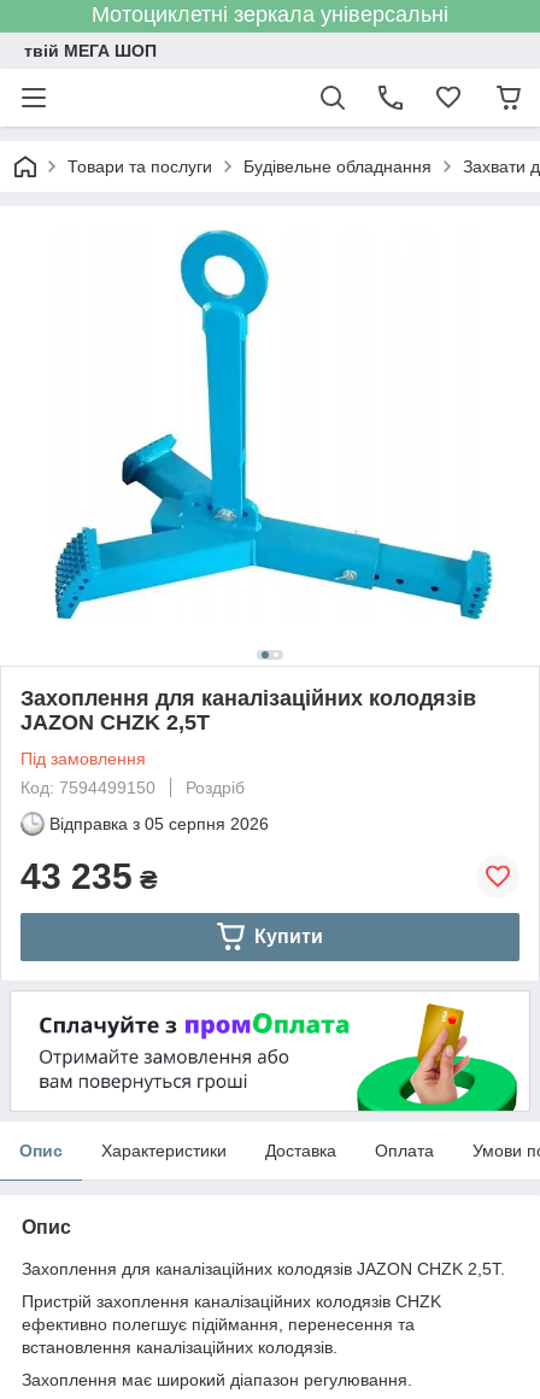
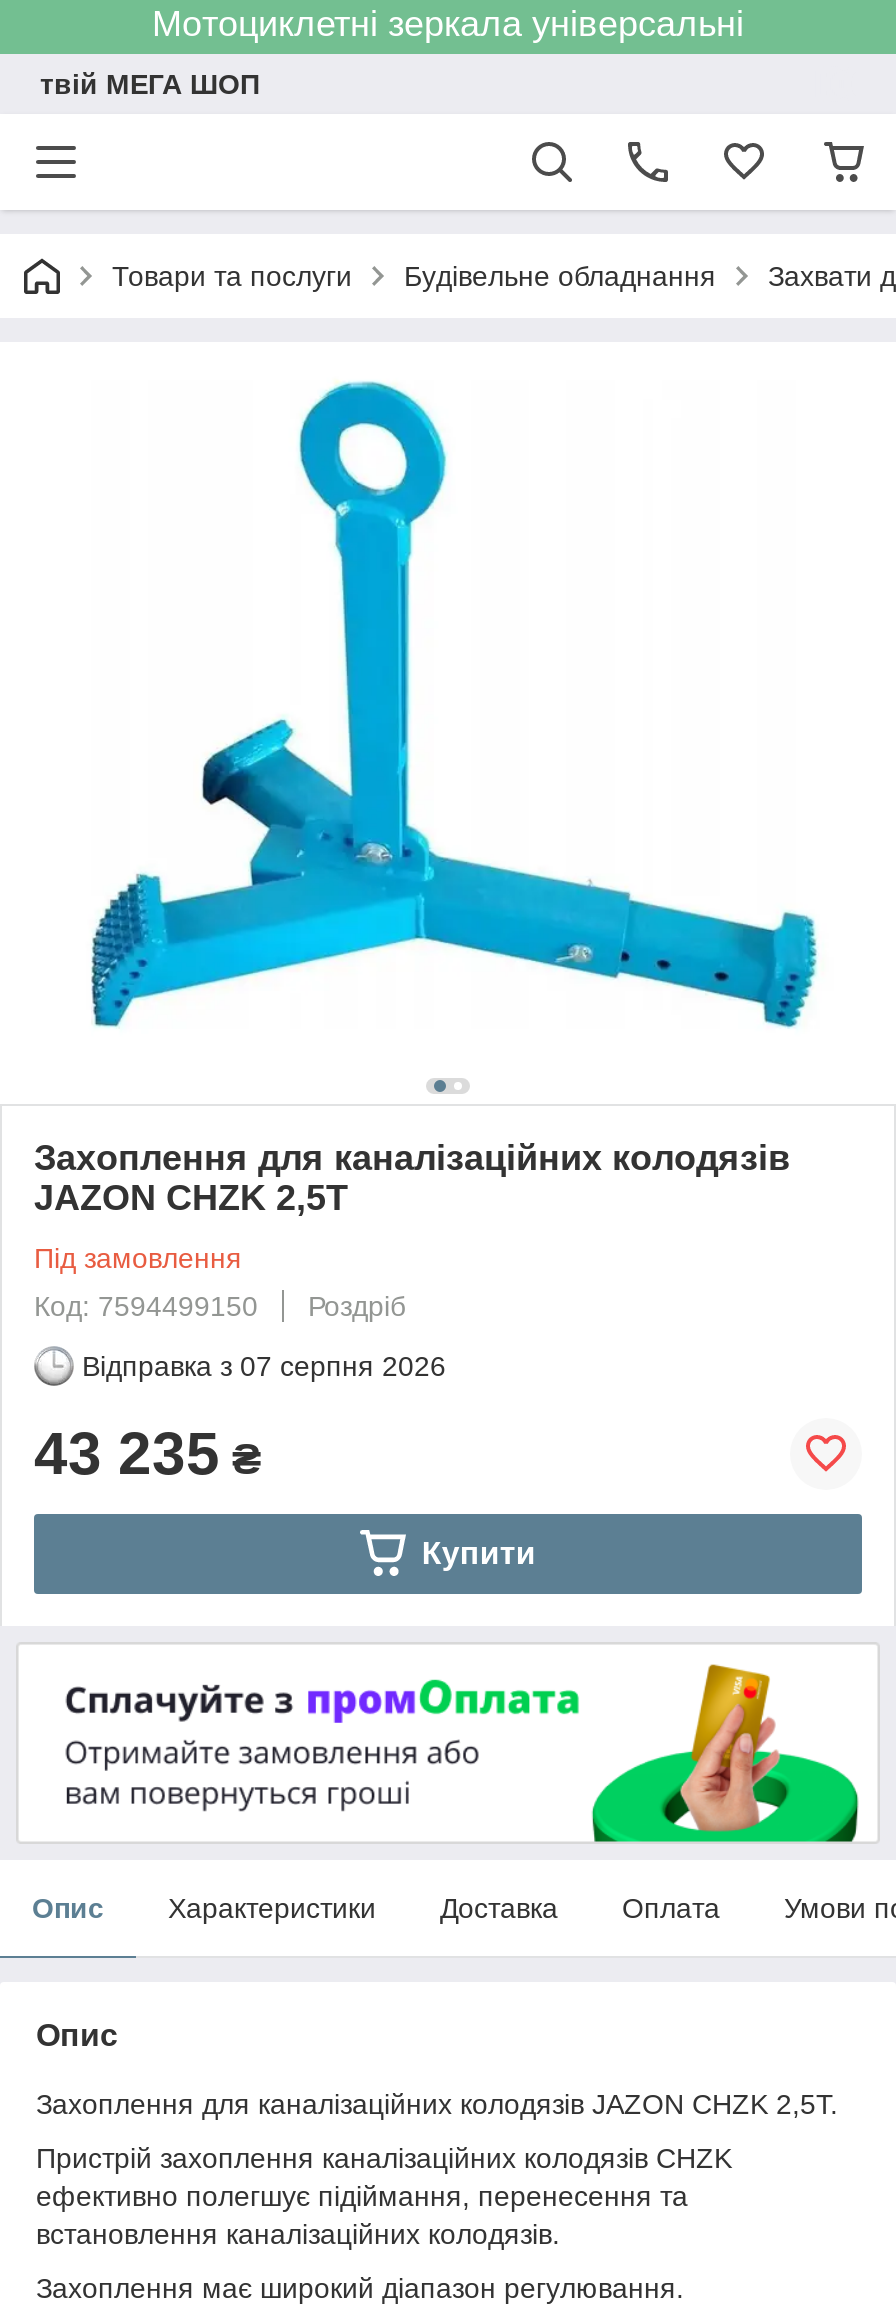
- Відправка з 05 серпня 2026
+ Відправка з 07 серпня 2026
